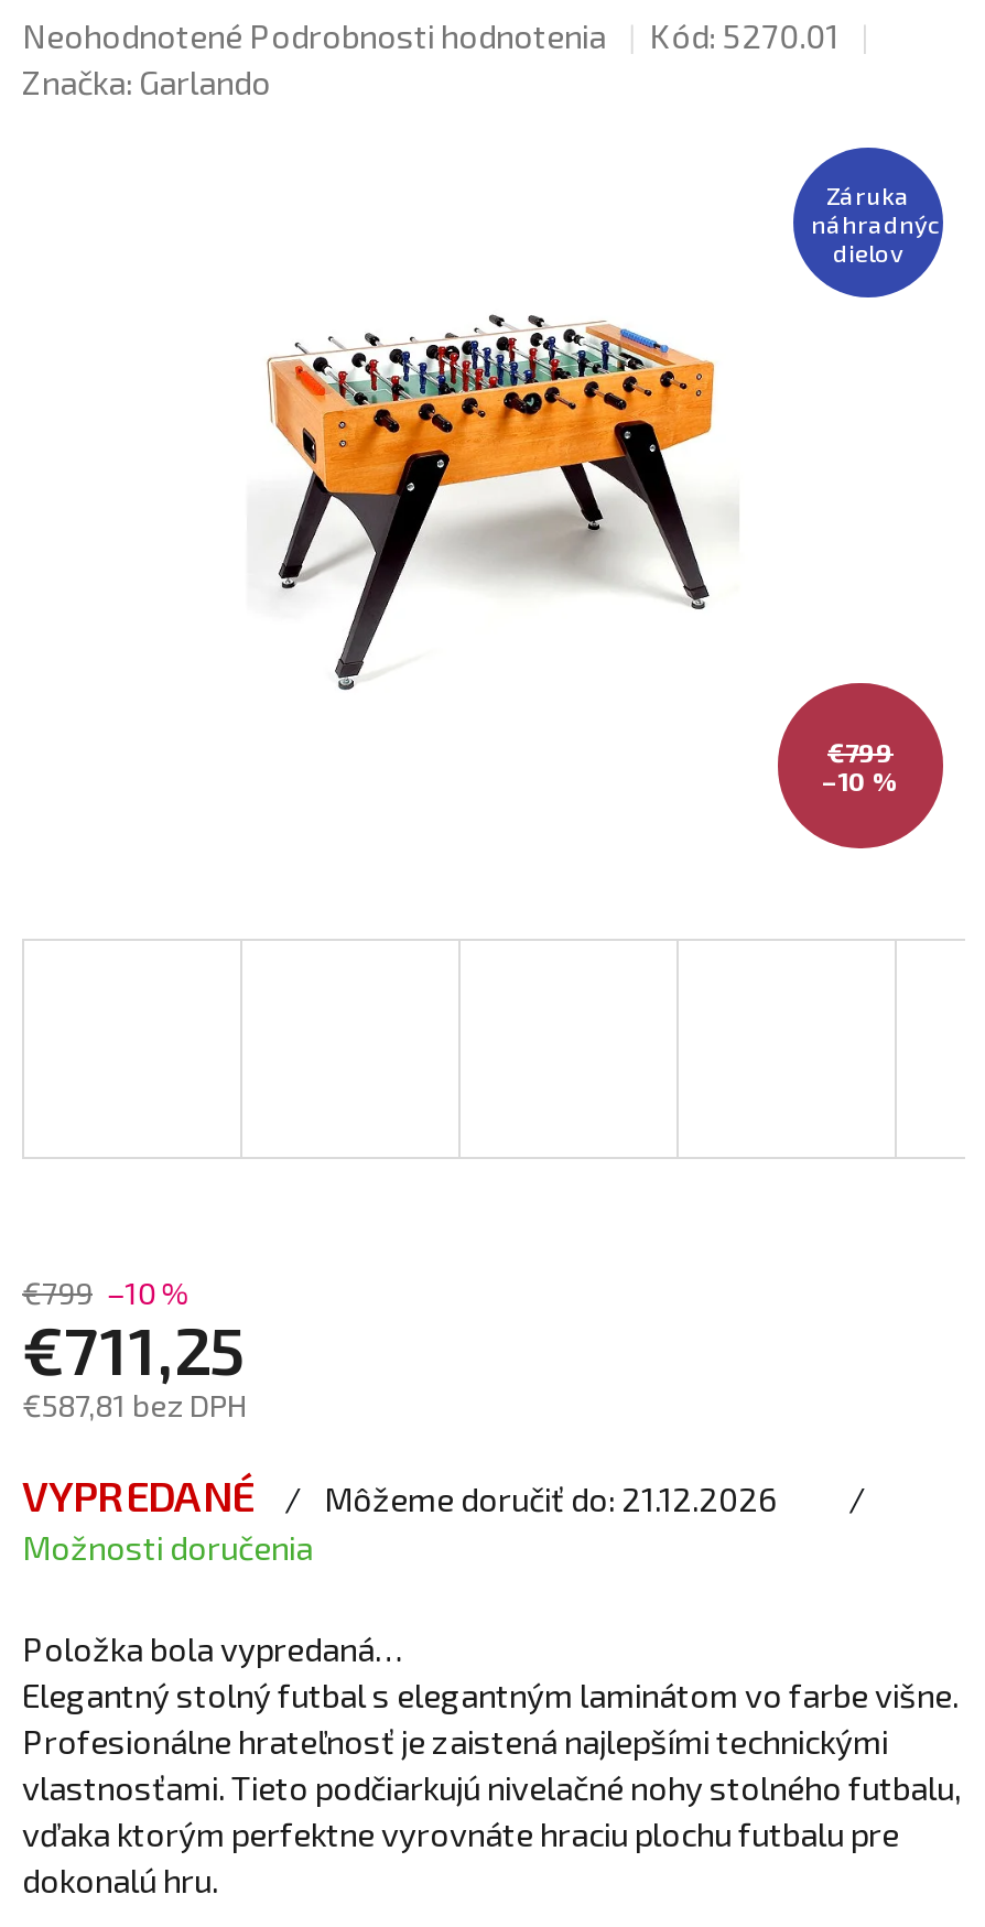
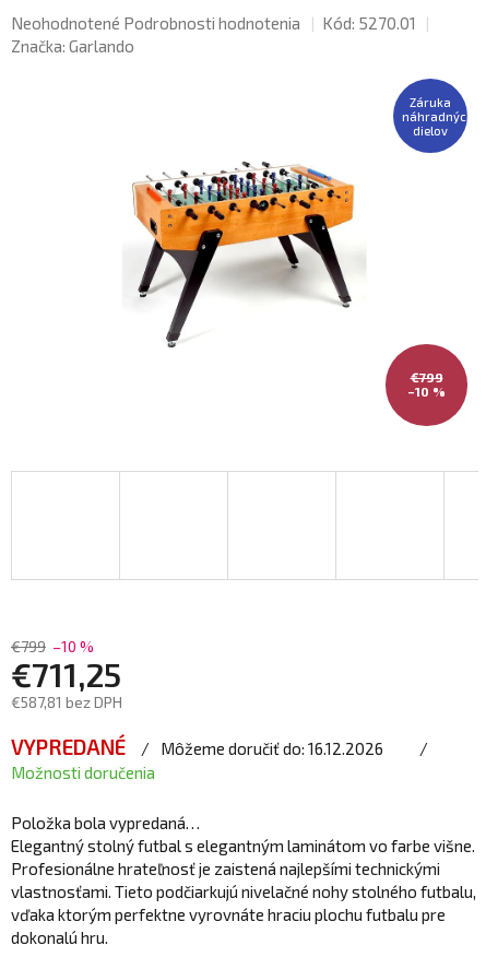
- Môžeme doručiť do: 21.12.2026
+ Môžeme doručiť do: 16.12.2026
